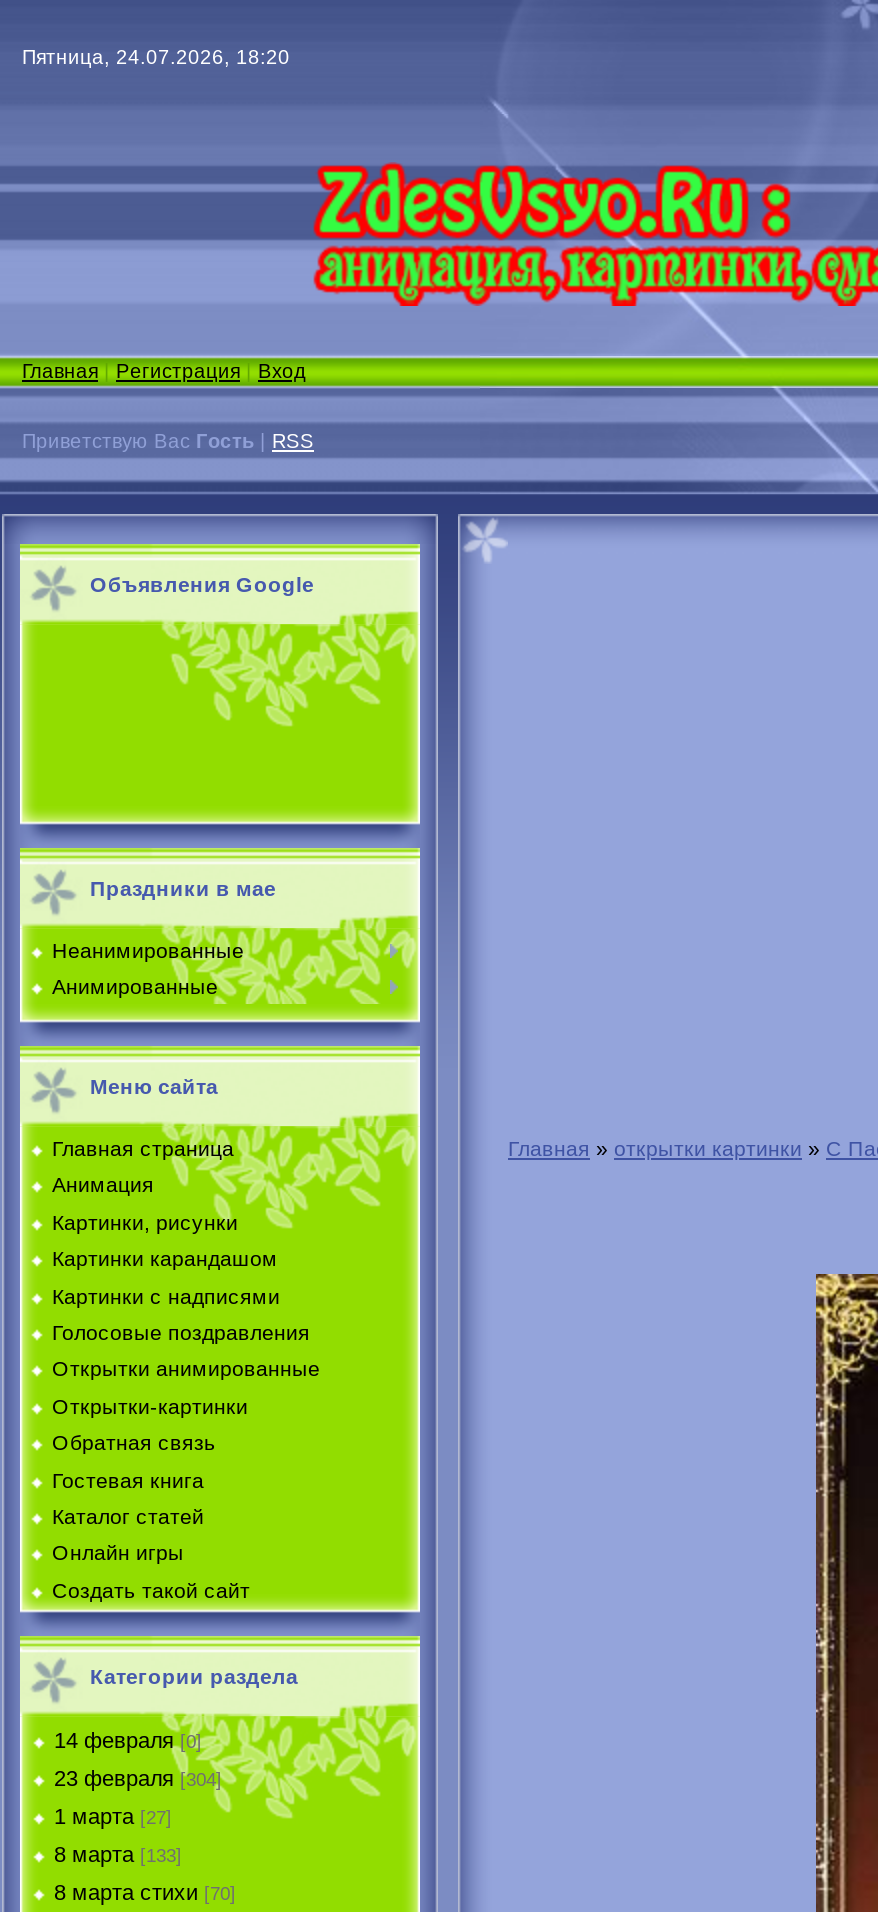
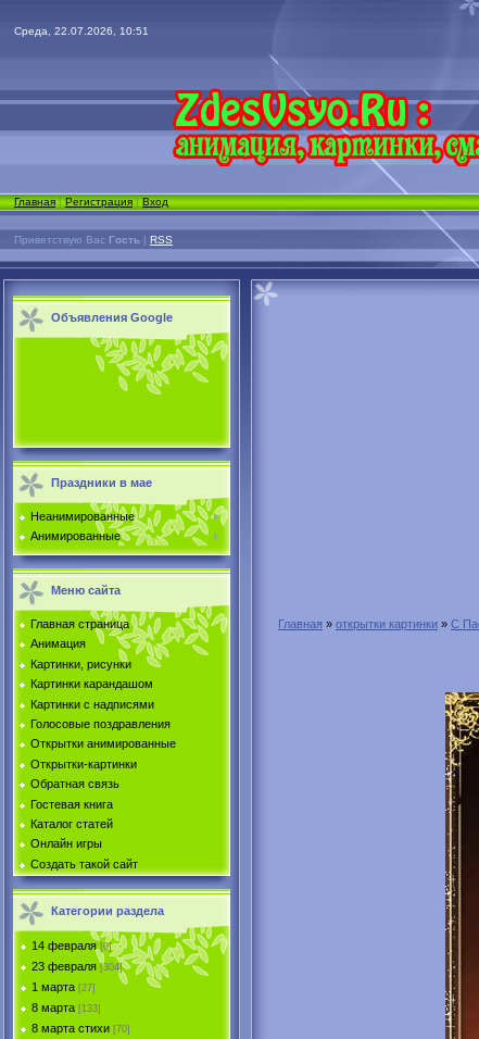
- Пятница, 24.07.2026, 18:20
+ Среда, 22.07.2026, 10:51
